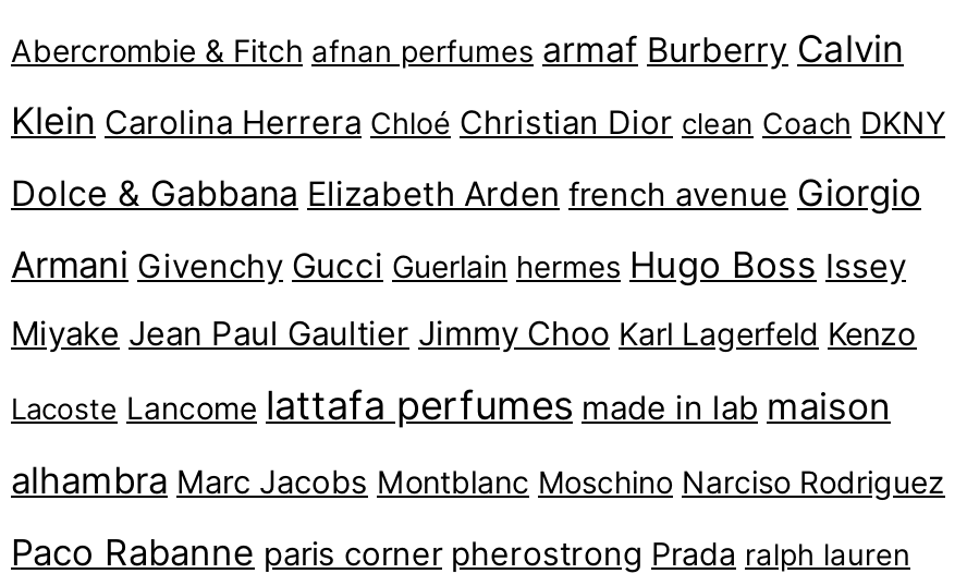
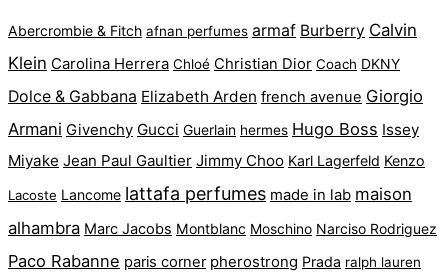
- Klein Carolina Herrera Chloé Christian Dior clean Coach DKNY
+ Klein Carolina Herrera Chloé Christian Dior Coach DKNY
